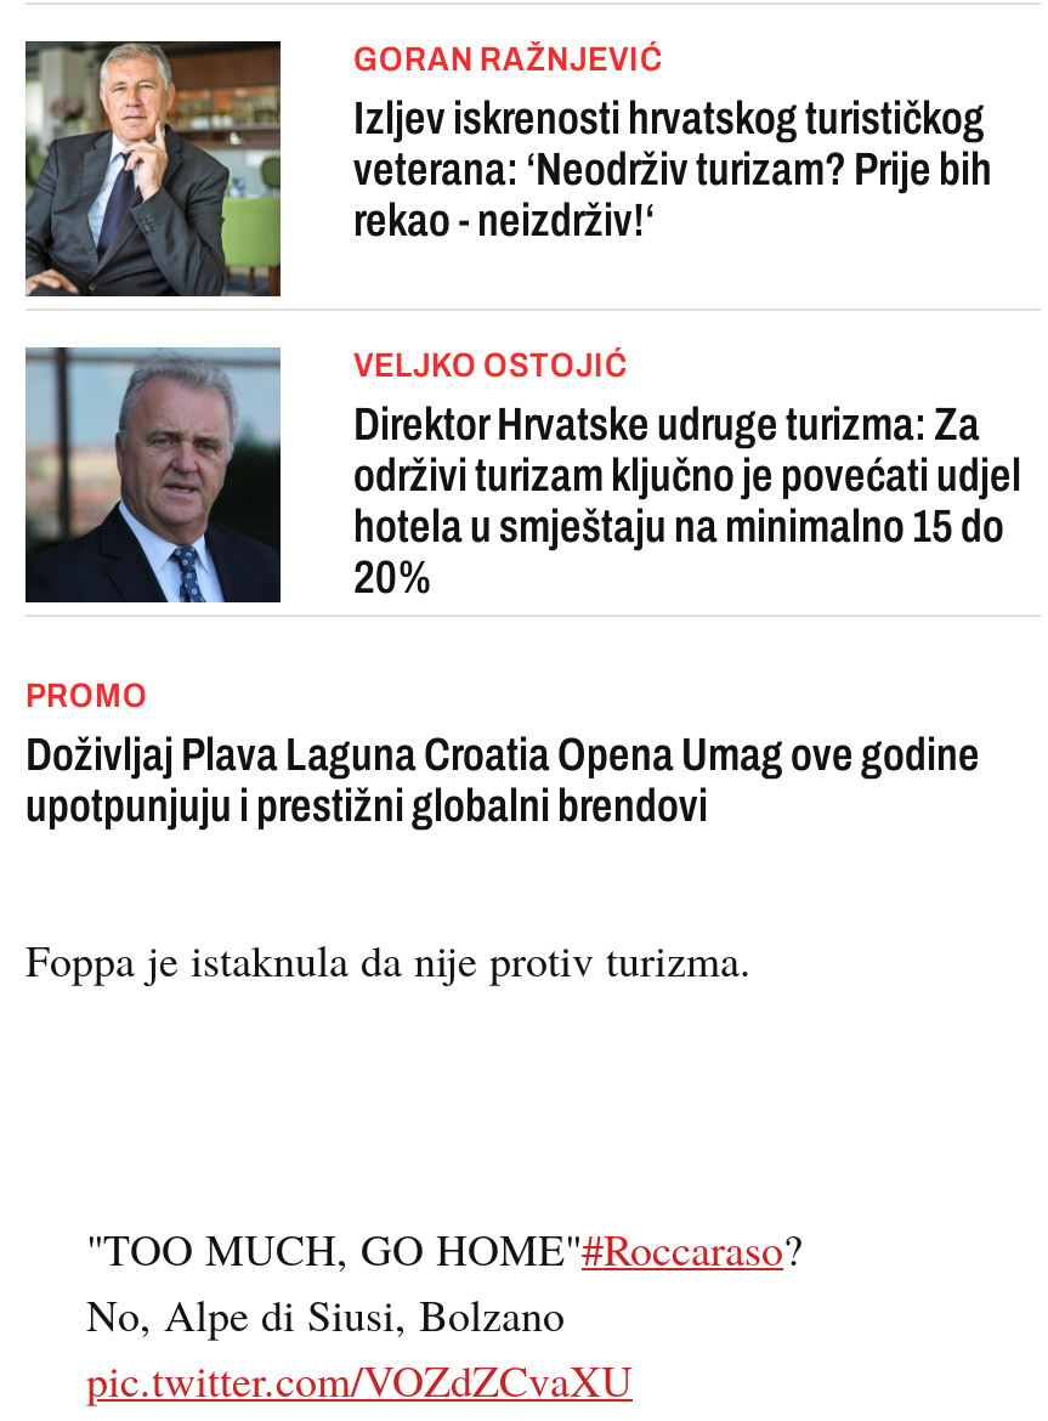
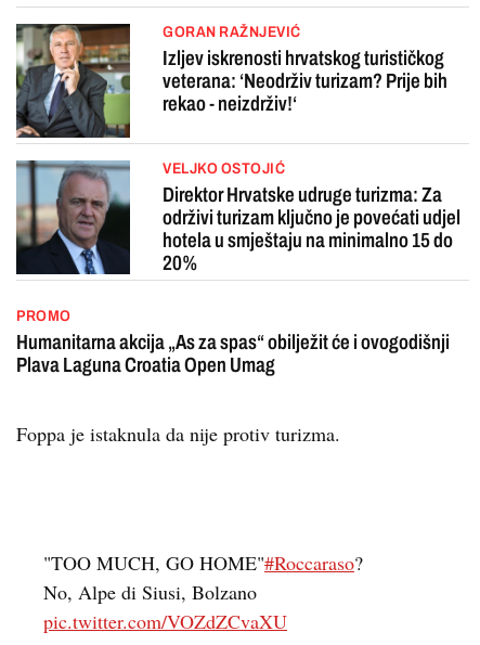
- Doživljaj Plava Laguna Croatia Opena Umag ove godine
- upotpunjuju i prestižni globalni brendovi
+ Humanitarna akcija „As za spas“ obilježit će i ovogodišnji
+ Plava Laguna Croatia Open Umag
